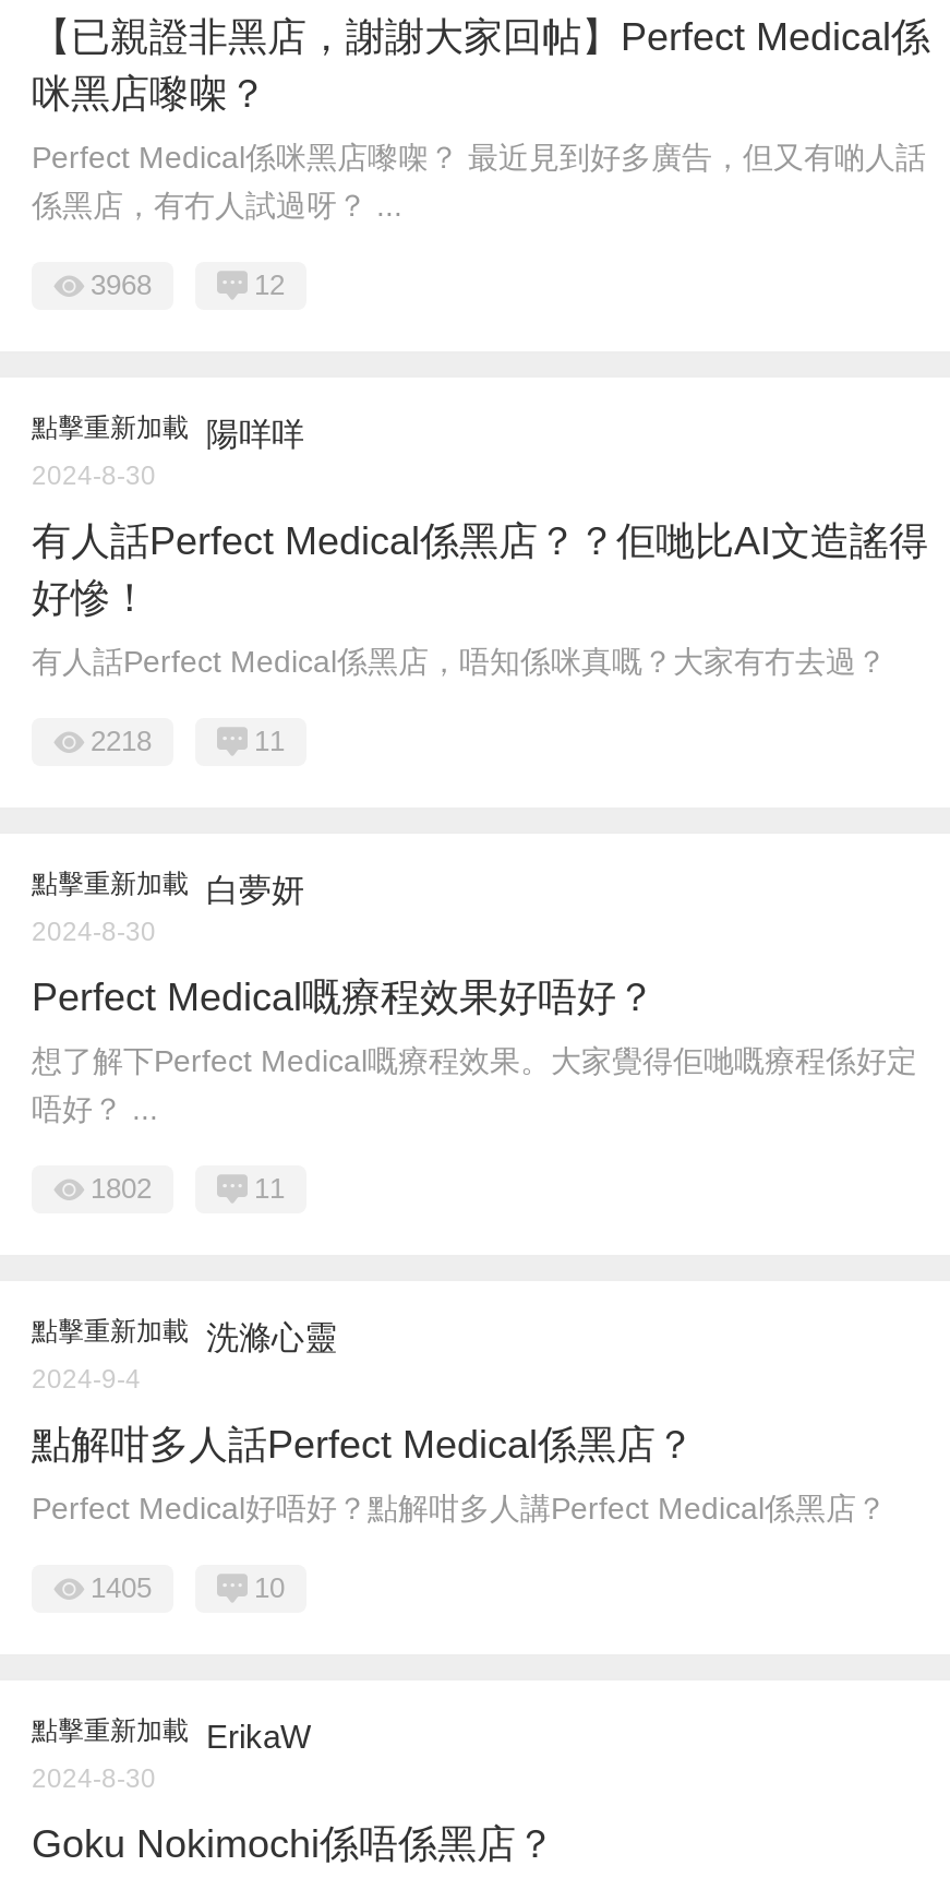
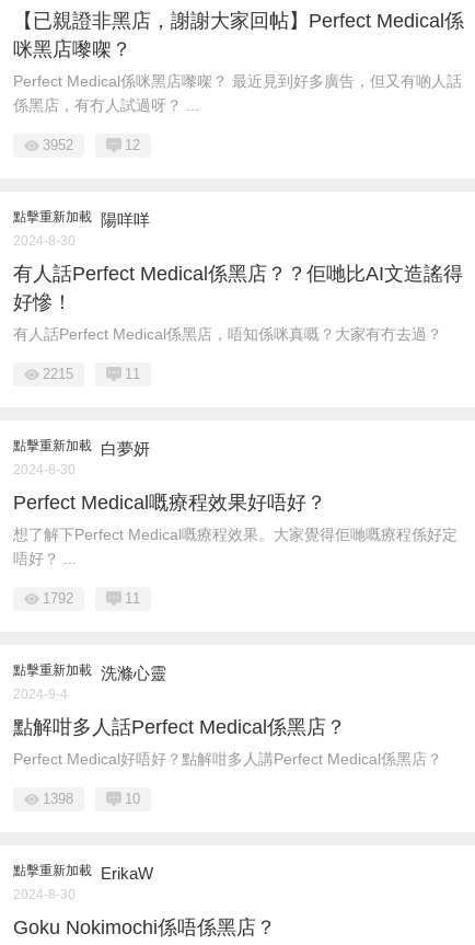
- 3968
+ 3952

- 2218
+ 2215

- 1802
+ 1792

- 1405
+ 1398
